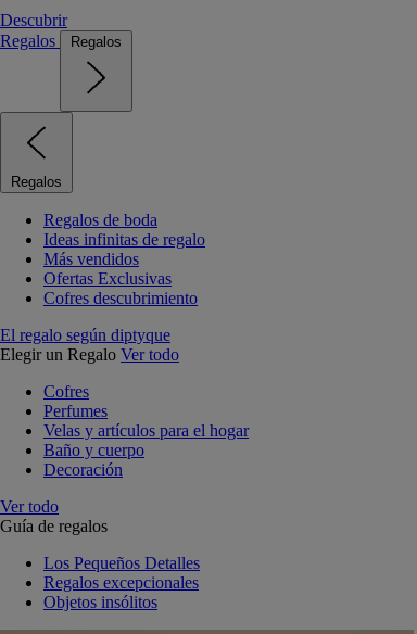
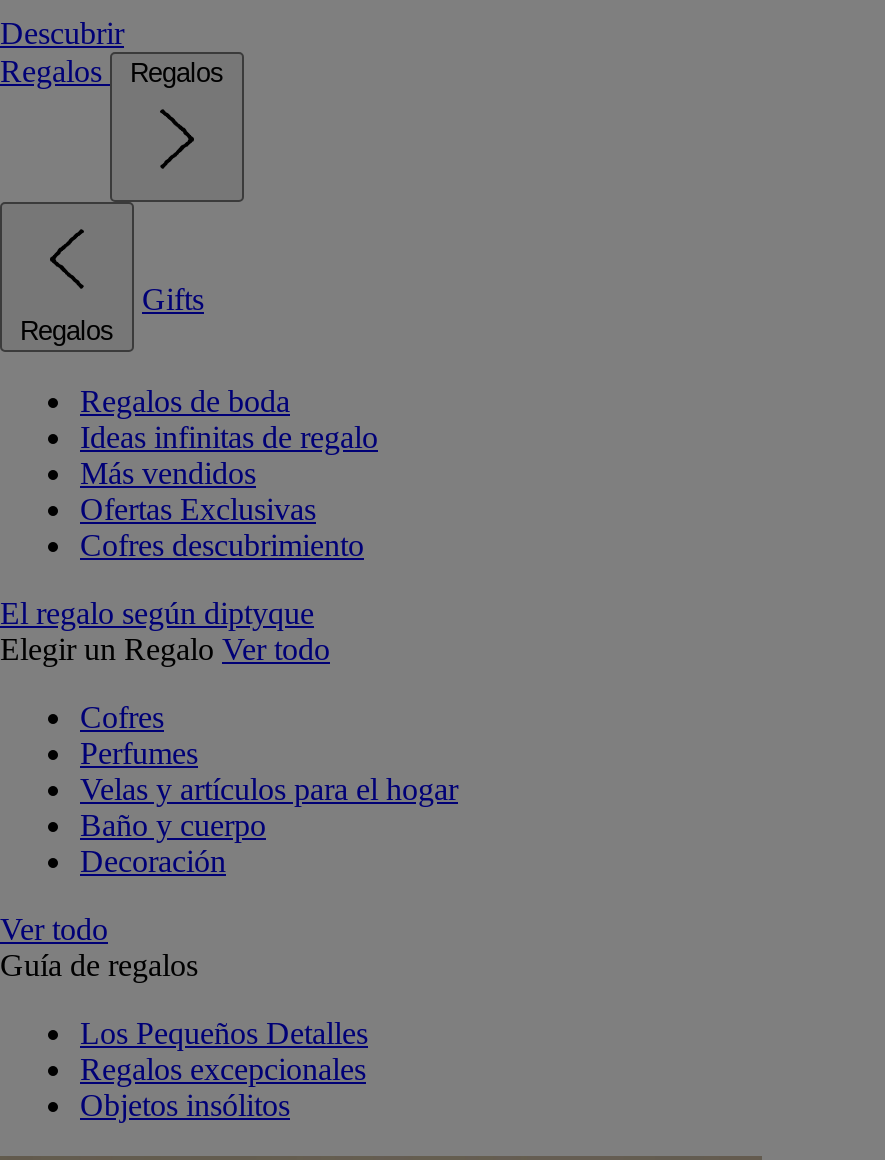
+ Gifts
